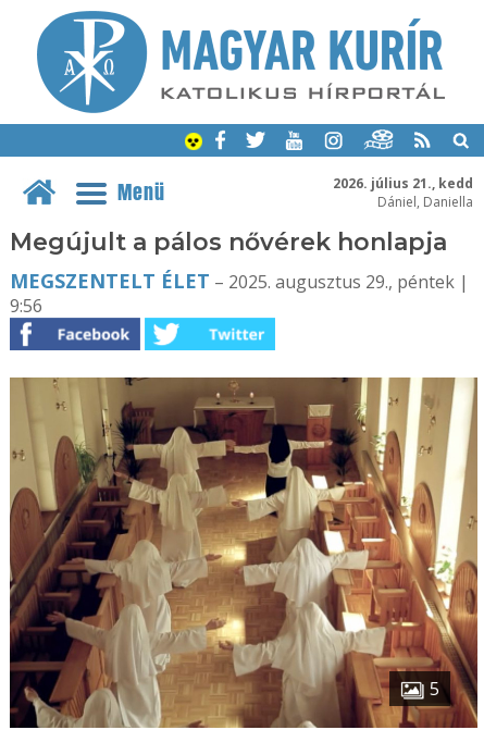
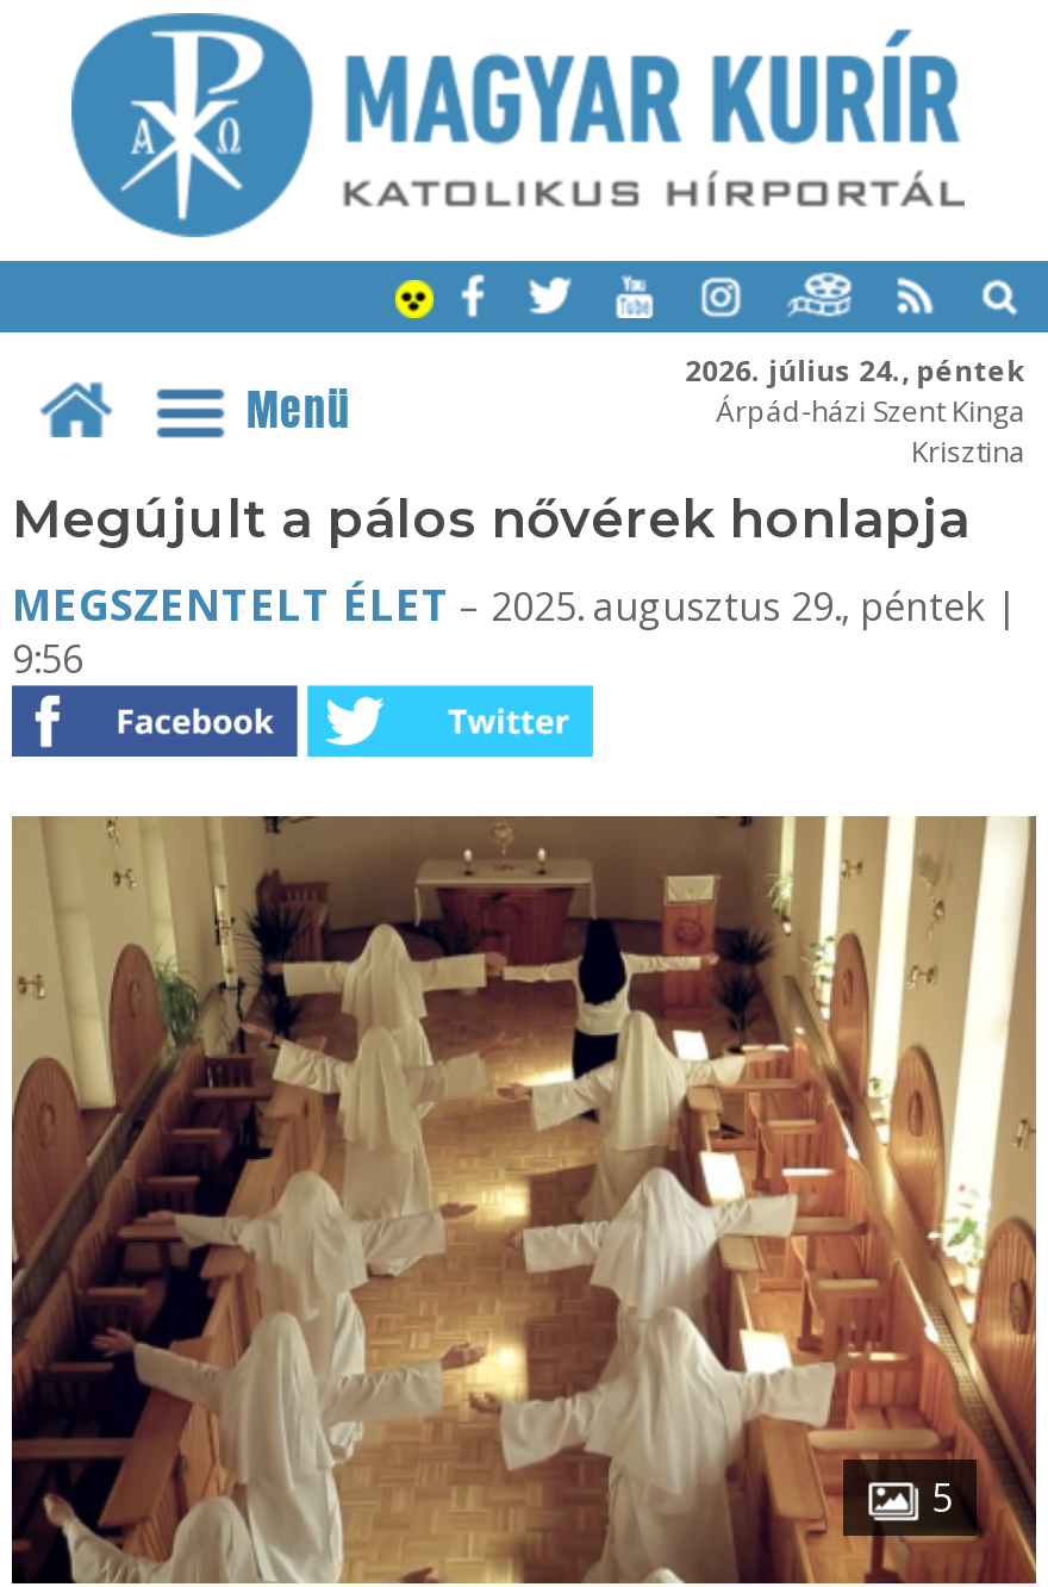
- 2026. július 21., kedd
- Dániel, Daniella
+ 2026. július 24., péntek
+ Árpád-házi Szent Kinga
+ Krisztina
